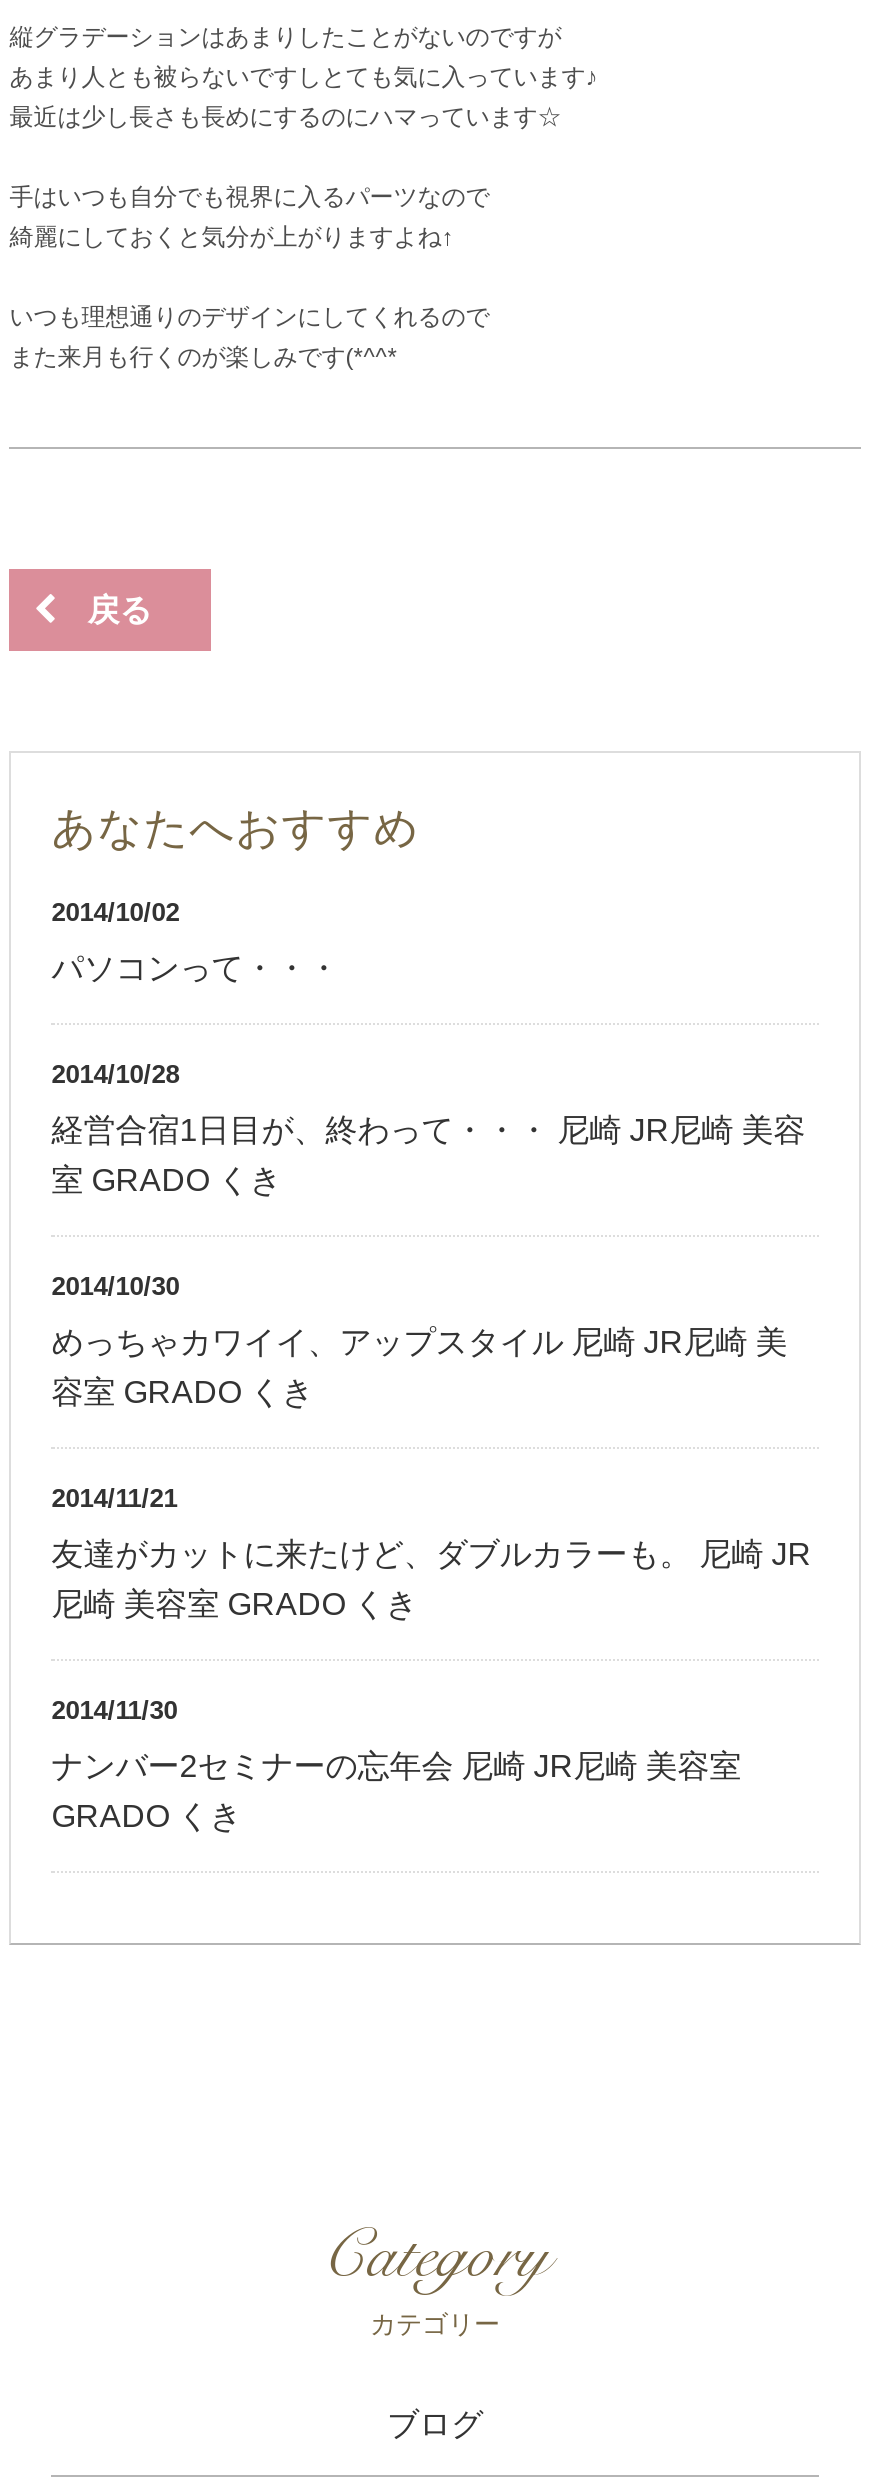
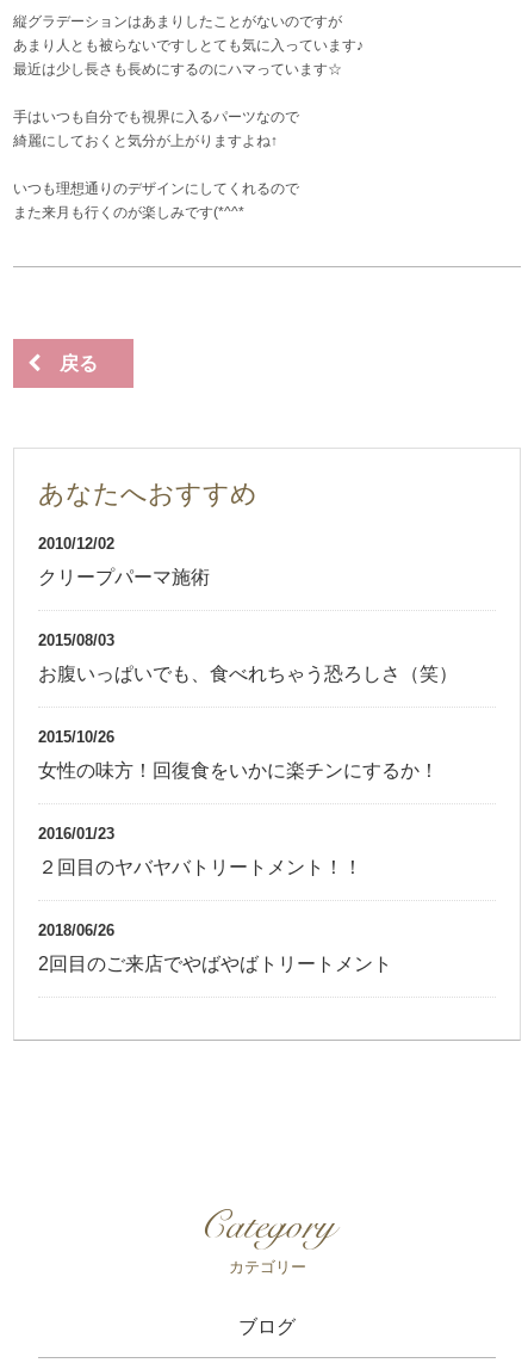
- 2014/10/02
- パソコンって・・・
- 2014/10/28
- 経営合宿1日目が、終わって・・・ 尼崎 JR尼崎 美容
- 室 GRADO くき
- 2014/10/30
- めっちゃカワイイ、アップスタイル 尼崎 JR尼崎 美
- 容室 GRADO くき
- 2014/11/21
- 友達がカットに来たけど、ダブルカラーも。 尼崎 JR
- 尼崎 美容室 GRADO くき
- 2014/11/30
- ナンバー2セミナーの忘年会 尼崎 JR尼崎 美容室
- GRADO くき
+ 2010/12/02
+ クリープパーマ施術
+ 2015/08/03
+ お腹いっぱいでも、食べれちゃう恐ろしさ（笑）
+ 2015/10/26
+ 女性の味方！回復食をいかに楽チンにするか！
+ 2016/01/23
+ ２回目のヤバヤバトリートメント！！
+ 2018/06/26
+ 2回目のご来店でやばやばトリートメント
